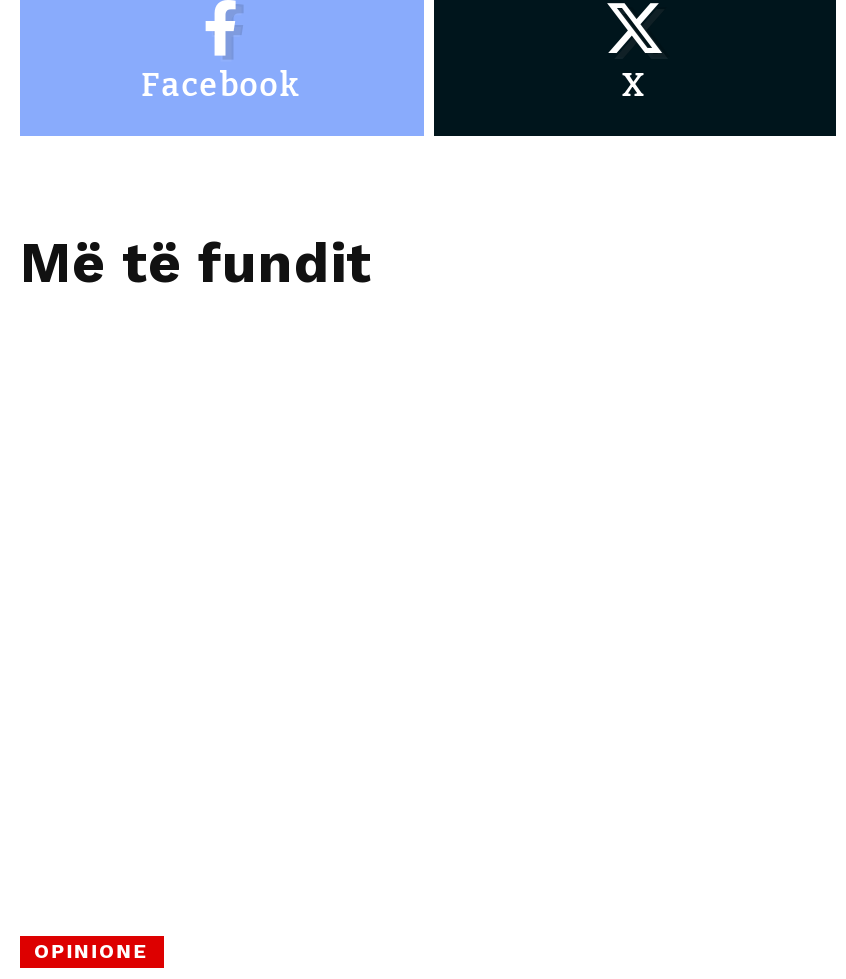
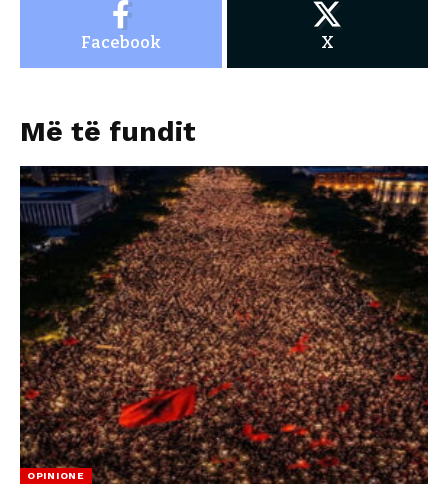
+ [image]
